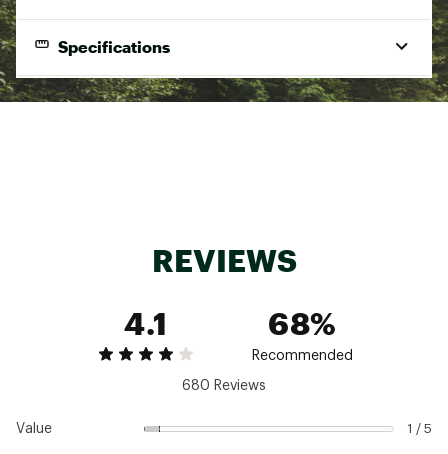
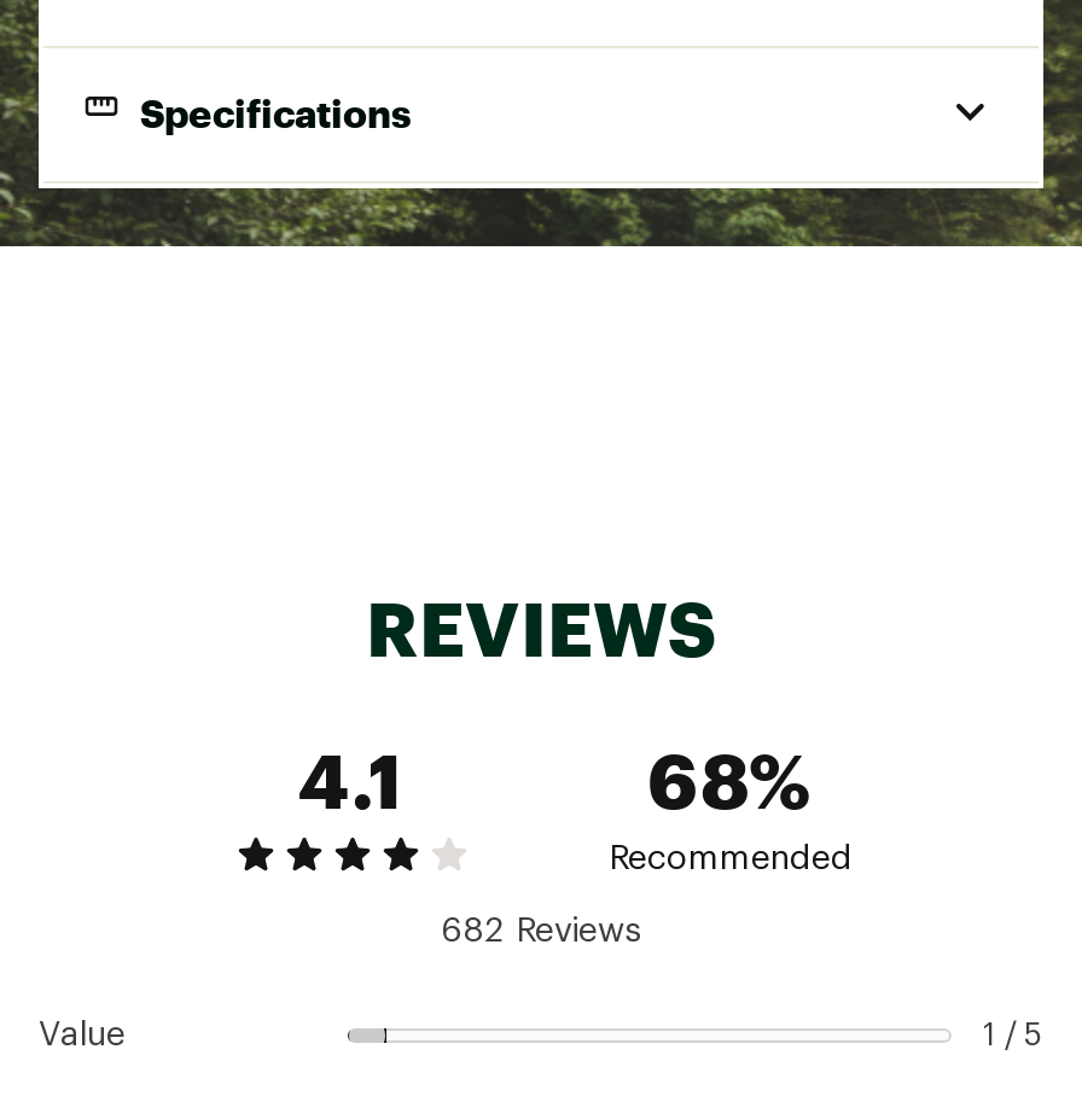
- 680 Reviews
+ 682 Reviews
